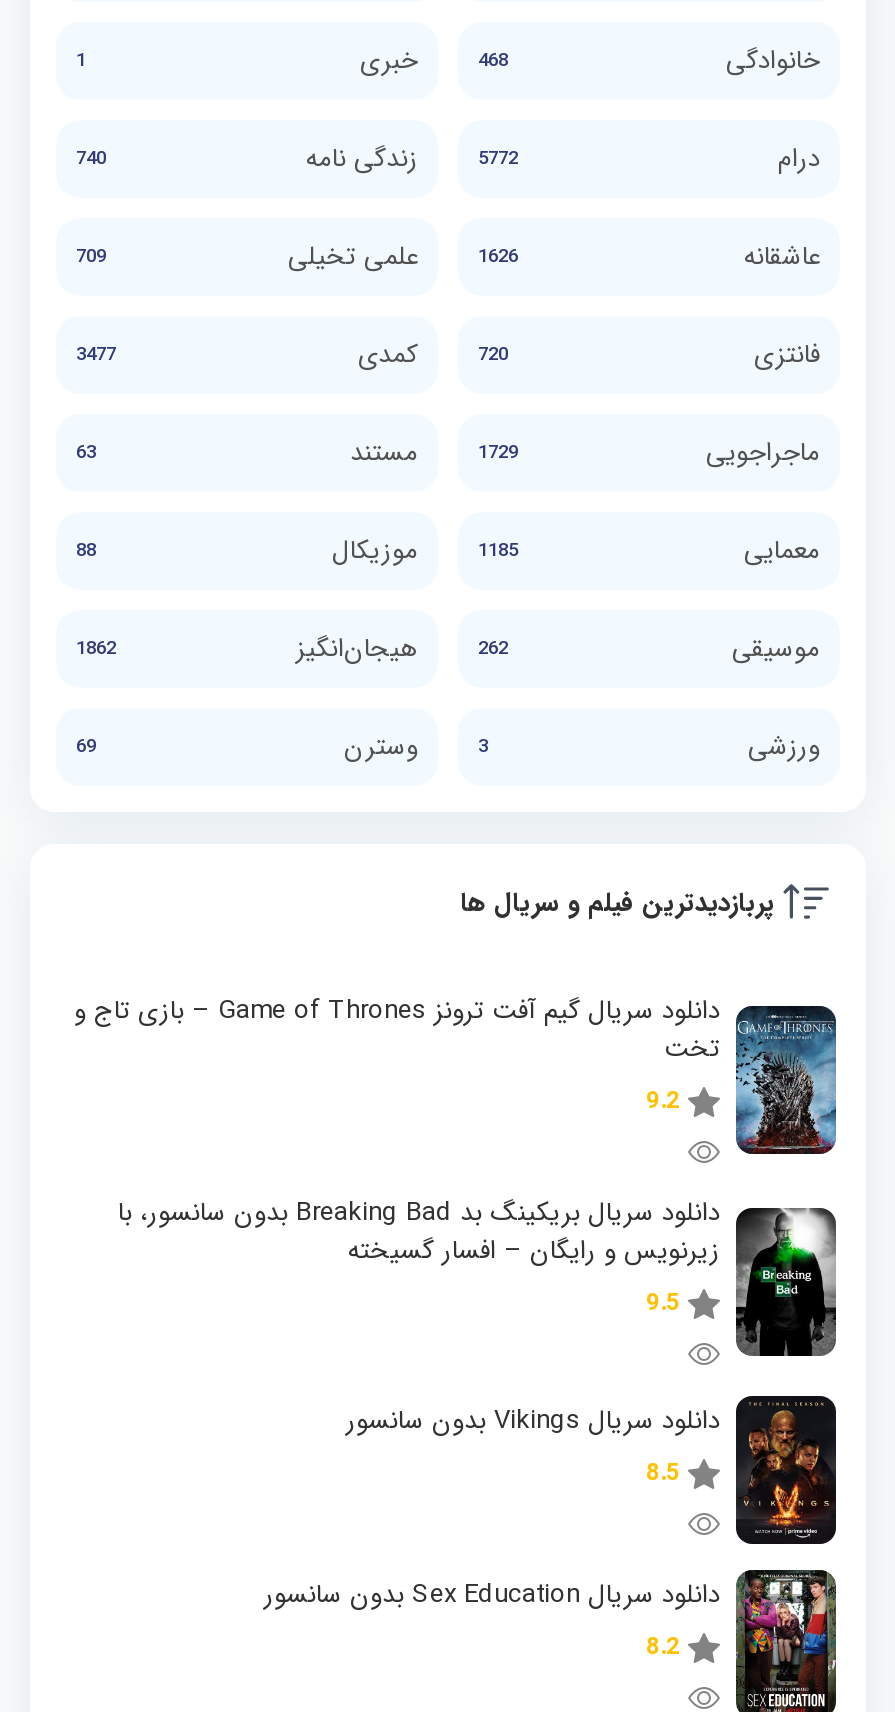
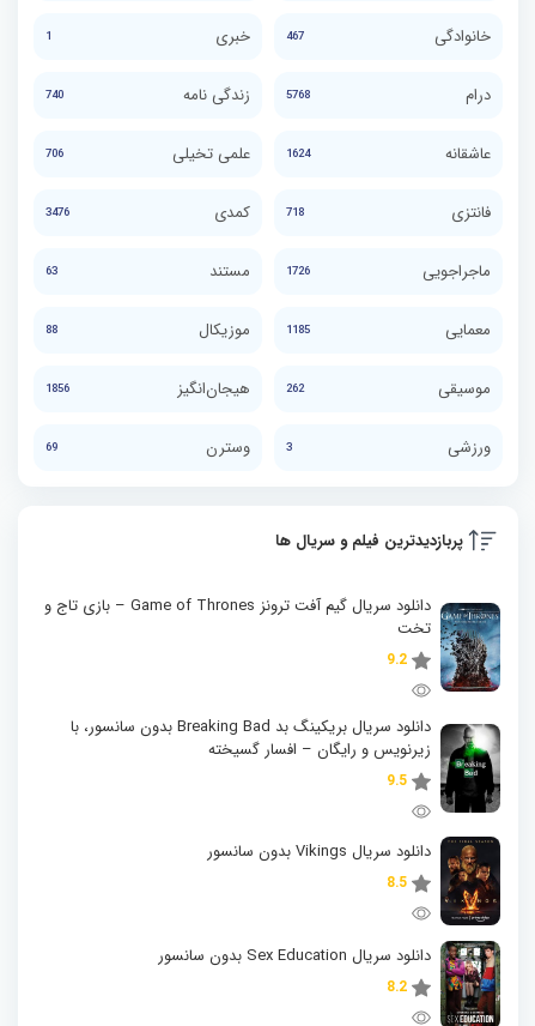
- 468 خبری
+ 467 خبری

- 5772 زندگی نامه
+ 5768 زندگی نامه

- 709
+ 706

- 1626
+ 1624

- 3477
+ 3476

- 720 کمدی
+ 718 کمدی

- 1729
+ 1726

- 1862
+ 1856
